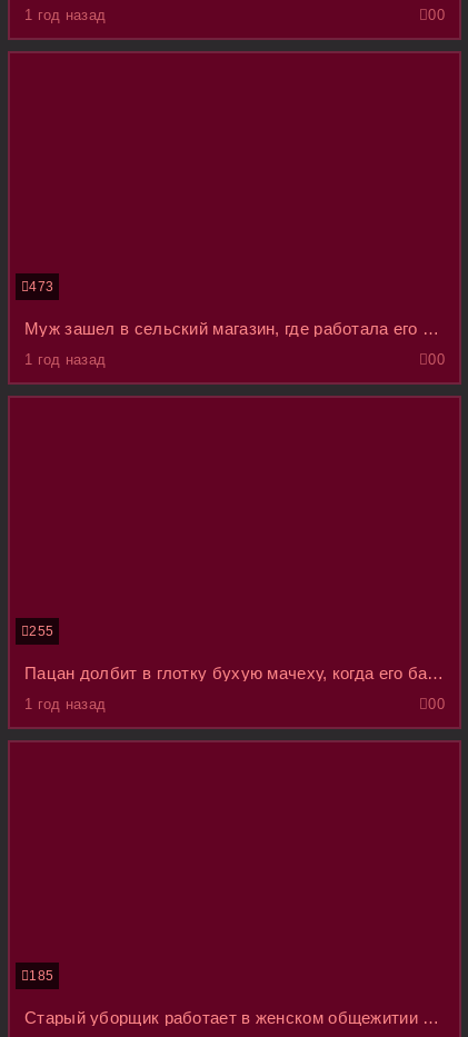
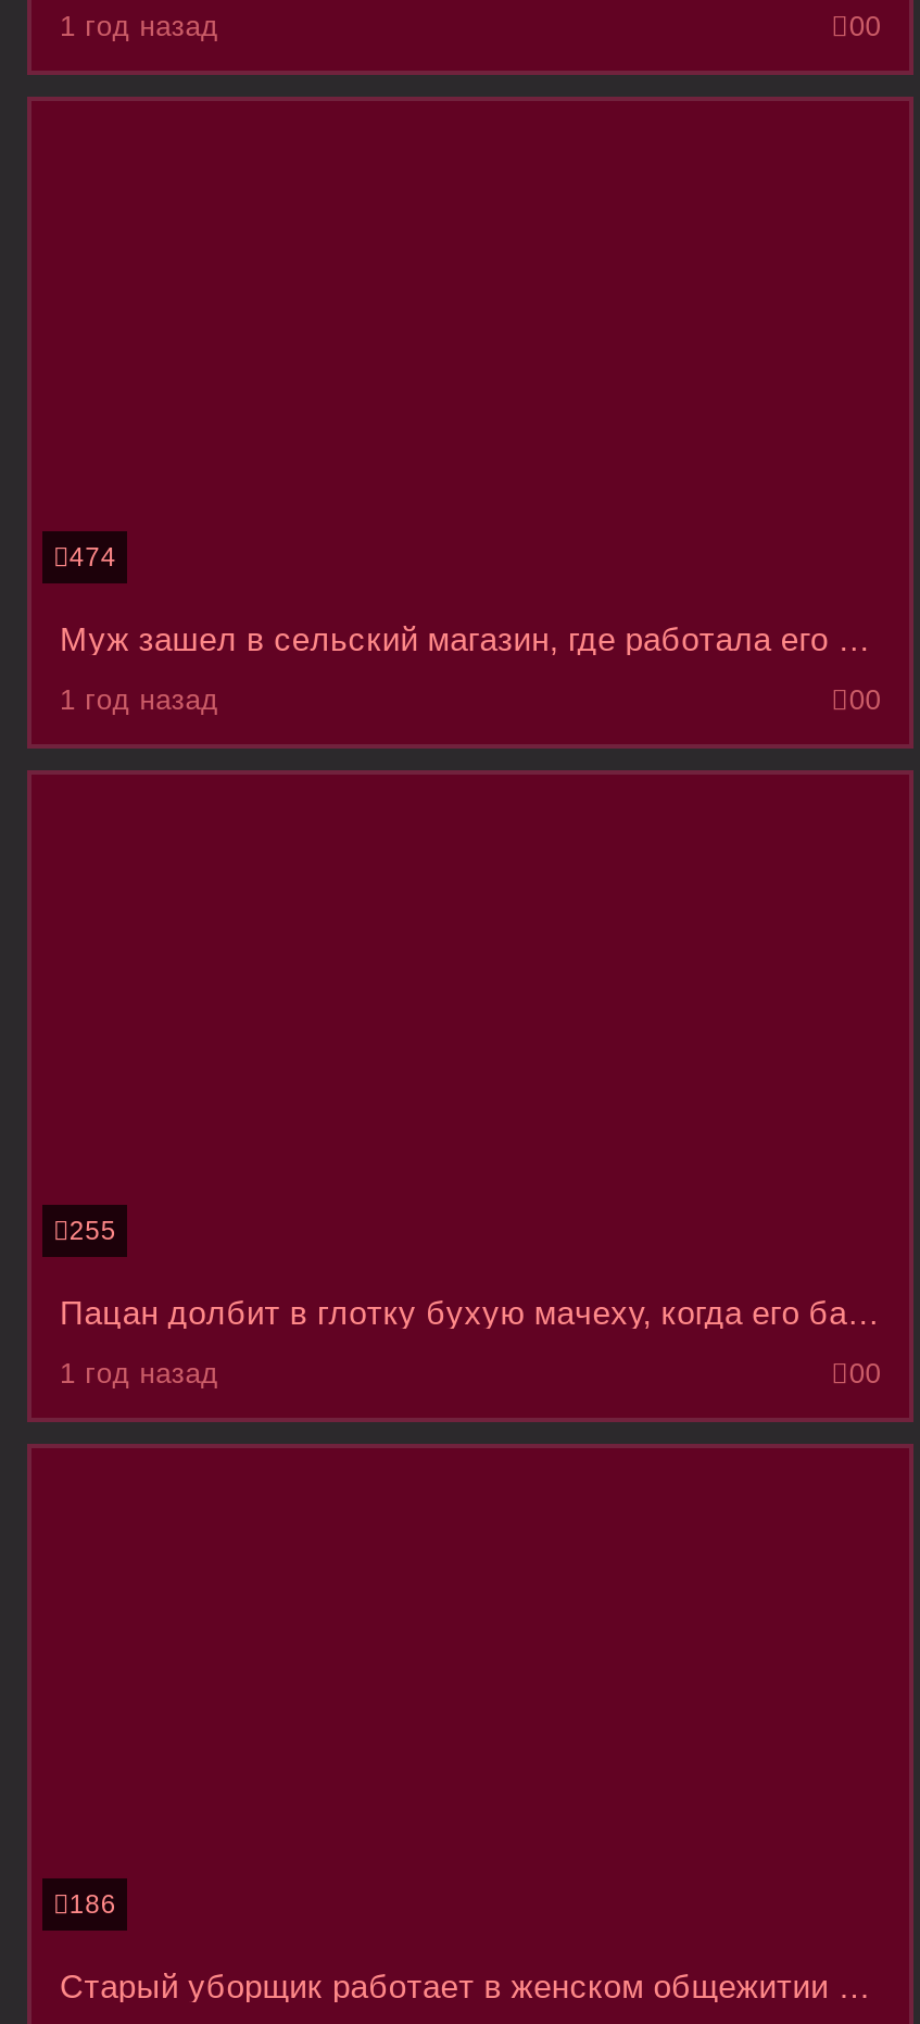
- 473
+ 474

- 185
+ 186
